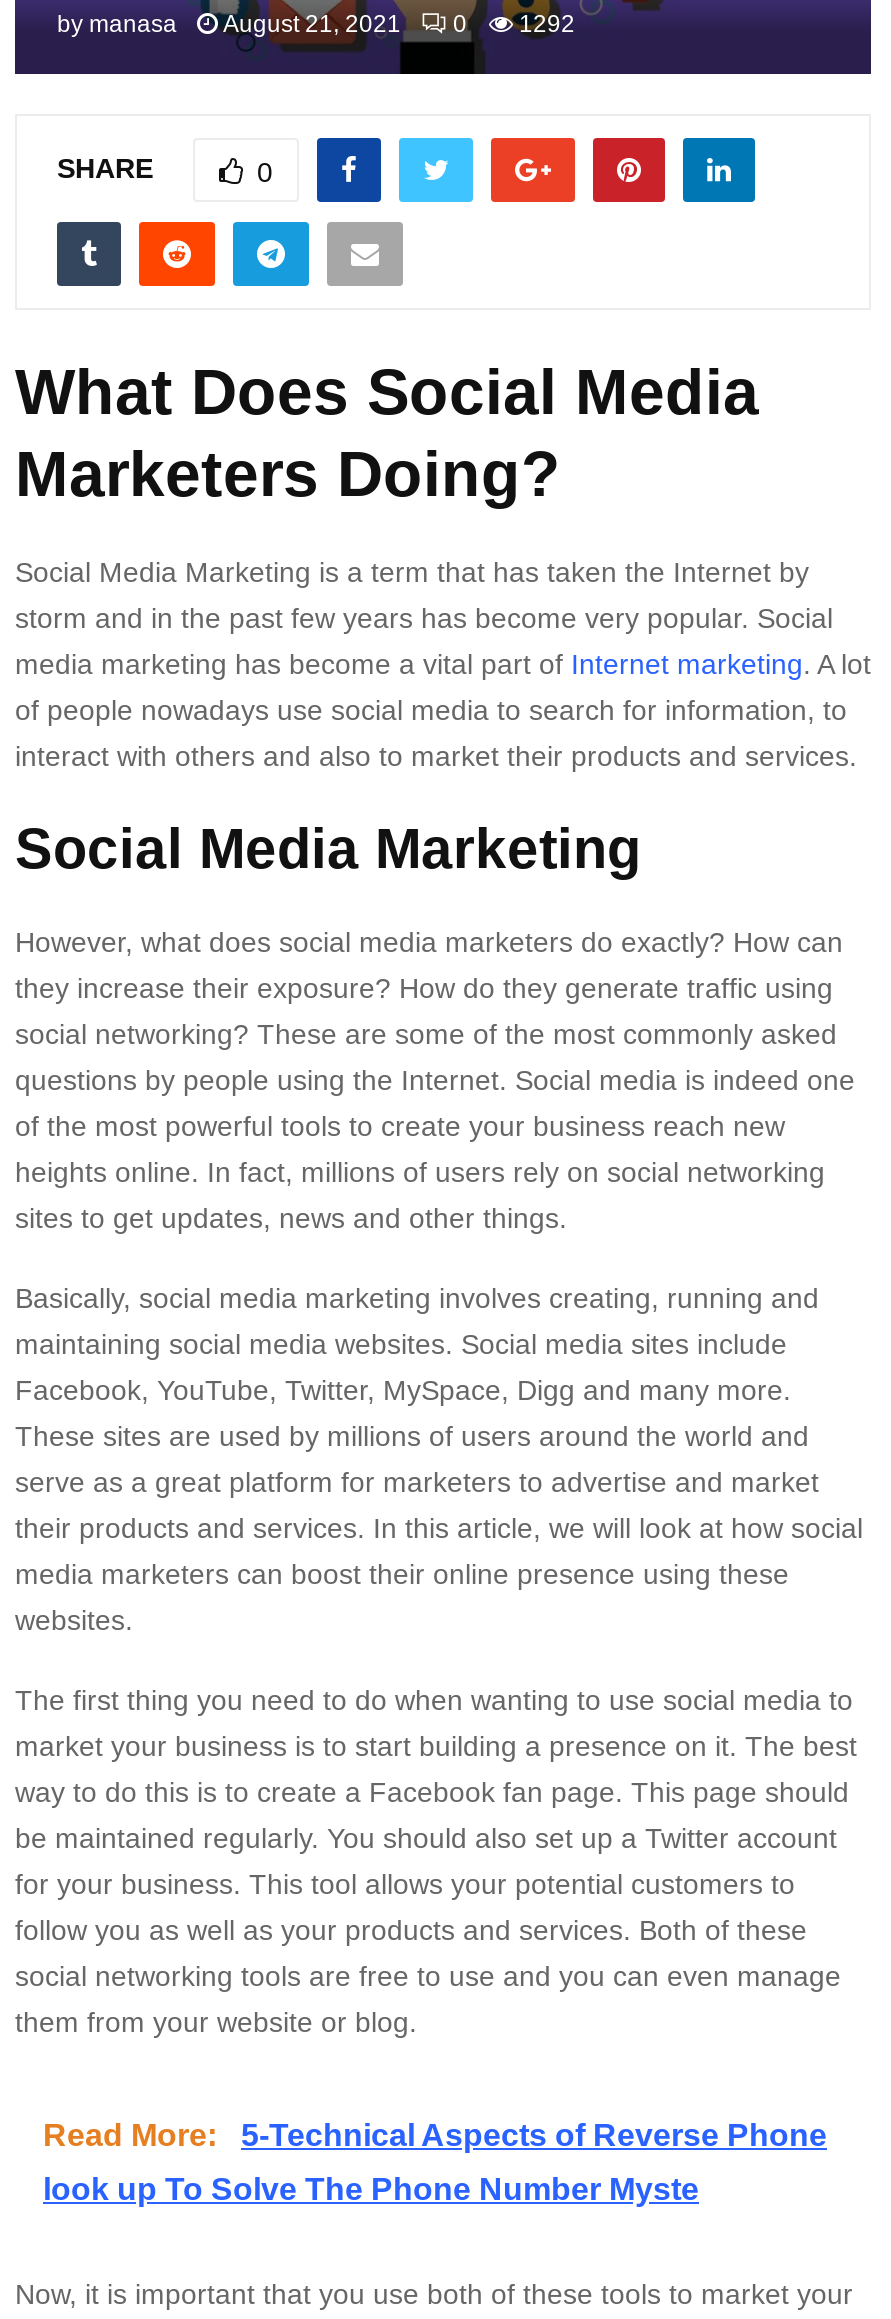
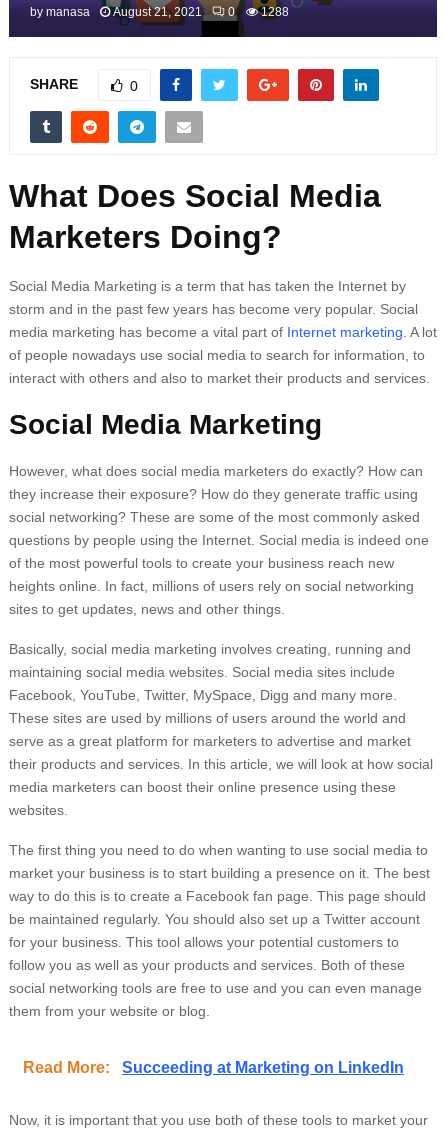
- by manasa August 21, 2021 0 1292
+ by manasa August 21, 2021 0 1288

- Read More: 5-Technical Aspects of Reverse Phone
- look up To Solve The Phone Number Myste
+ Read More: Succeeding at Marketing on LinkedIn
